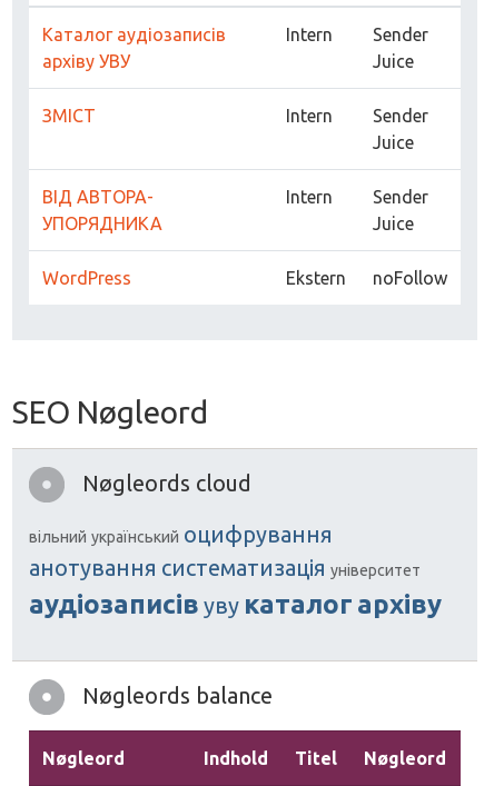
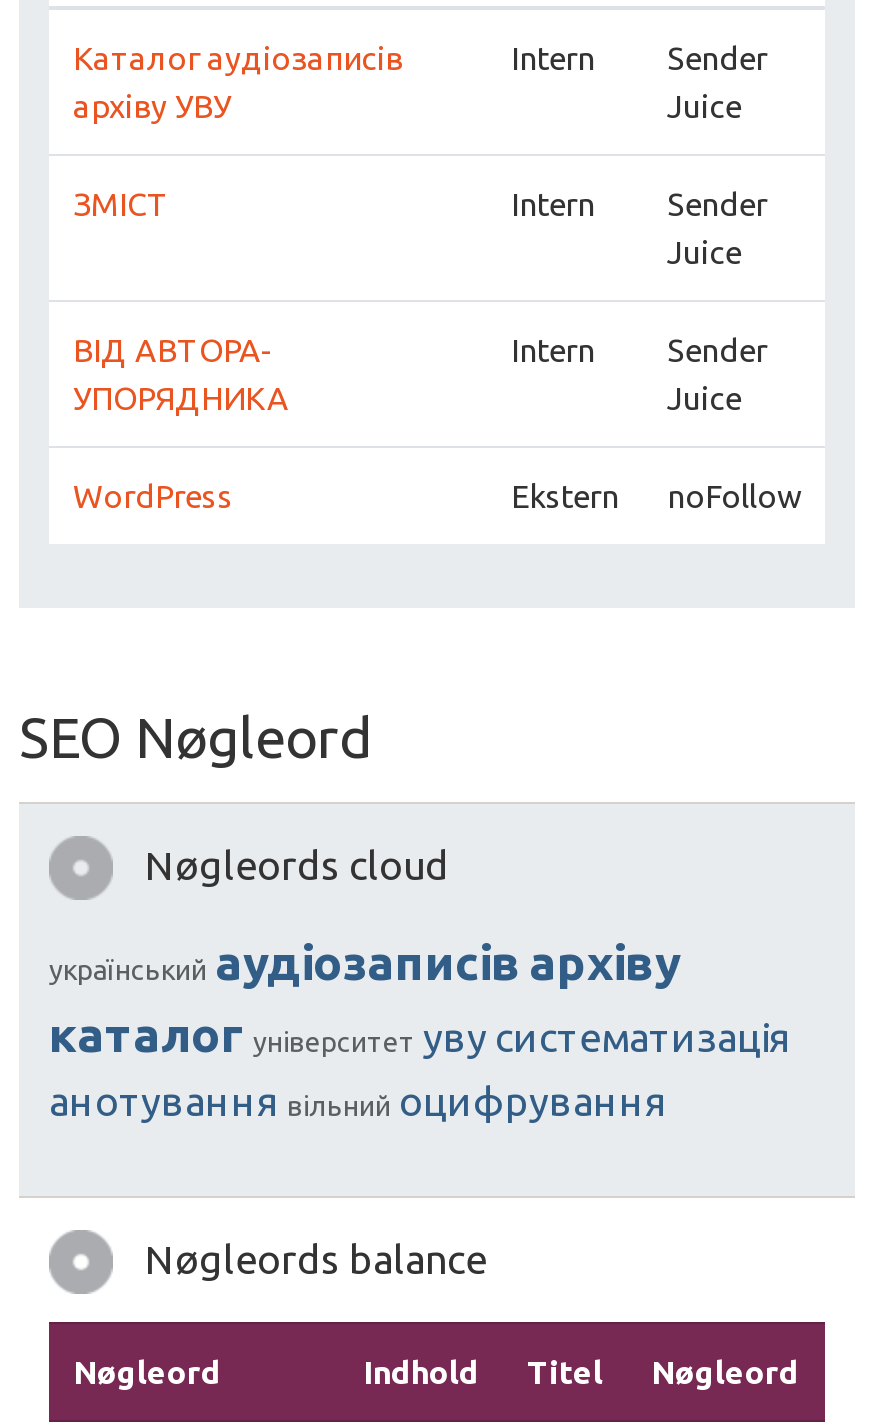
- вільний український оцифрування
- анотування систематизація університет
- аудіозаписів уву каталог архіву
+ український аудіозаписів архіву
+ каталог університет уву систематизація
+ анотування вільний оцифрування
